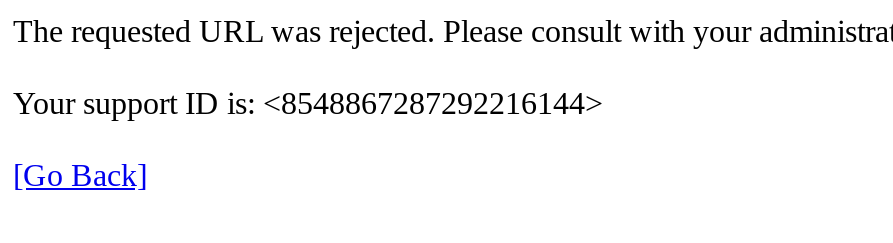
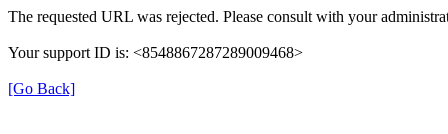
- Your support ID is: <8548867287292216144>
+ Your support ID is: <8548867287289009468>
